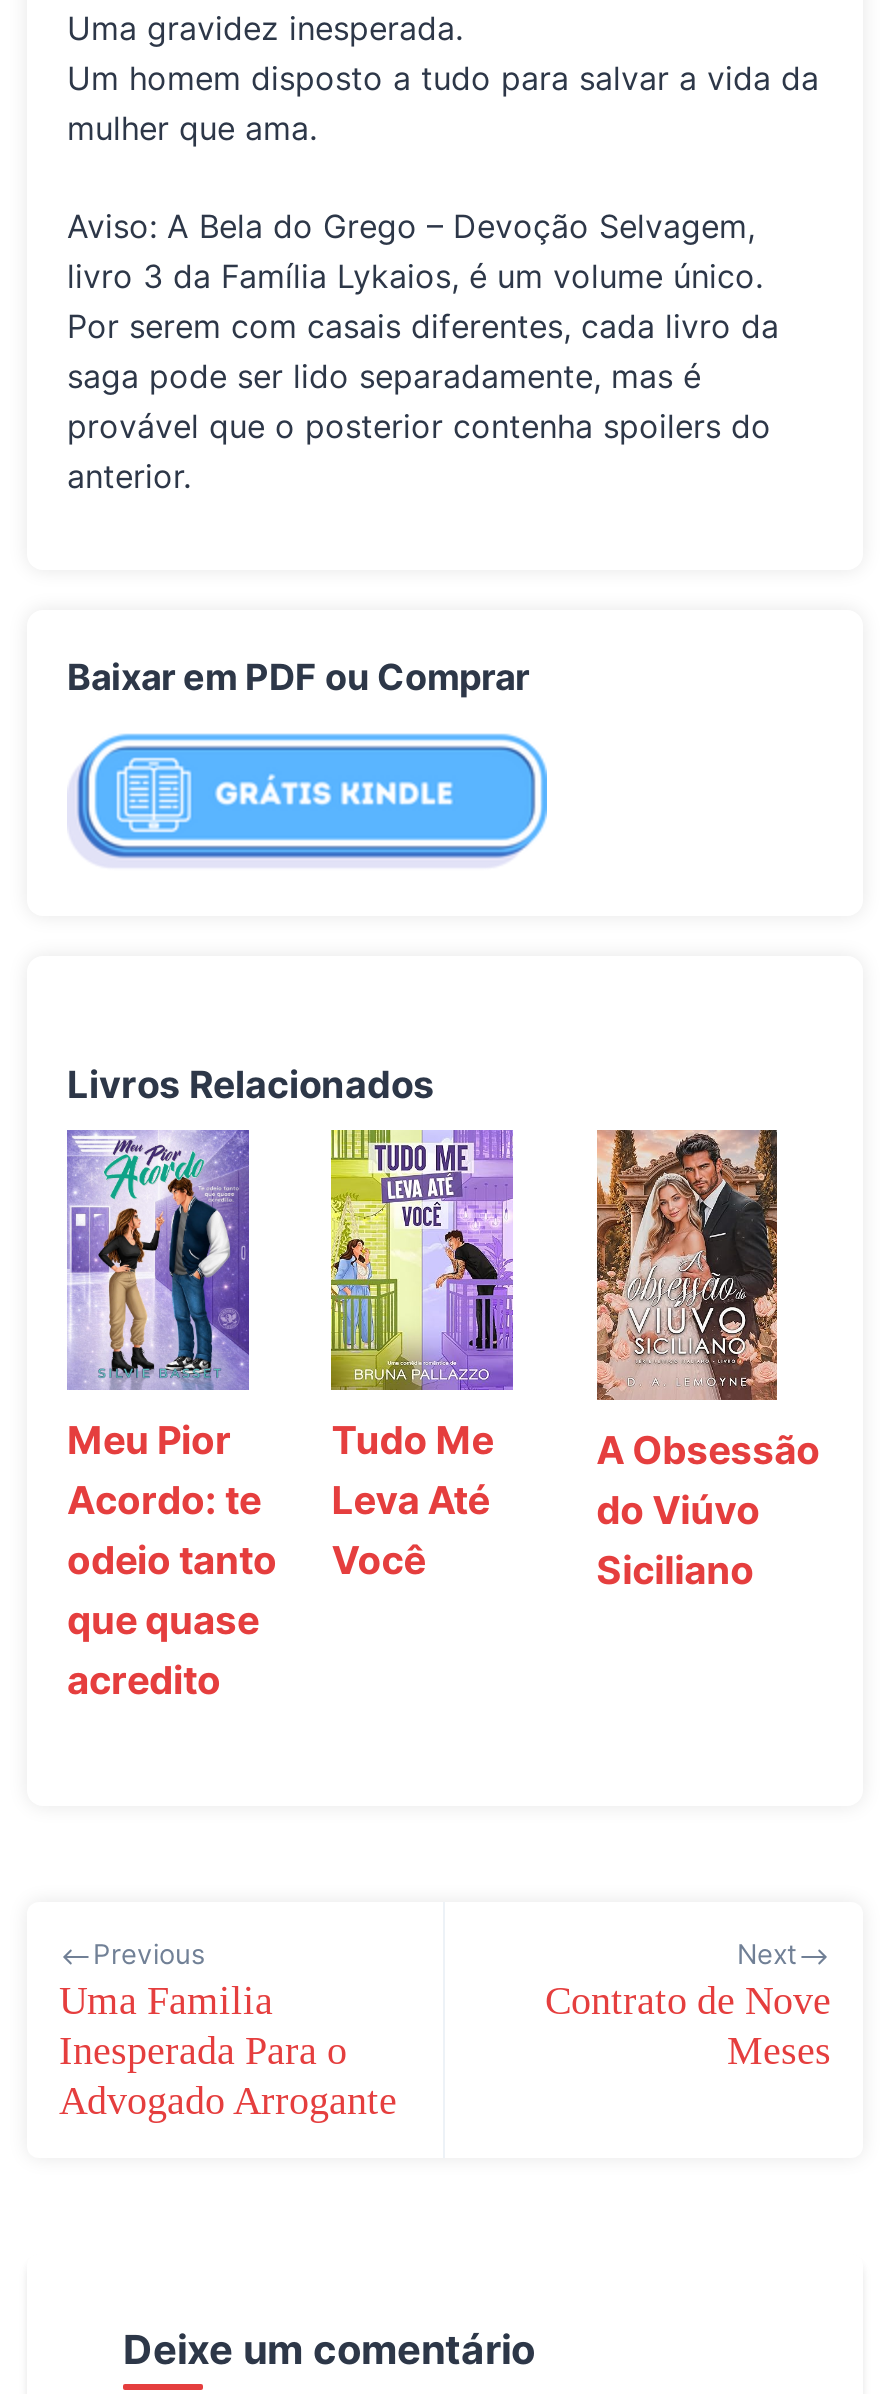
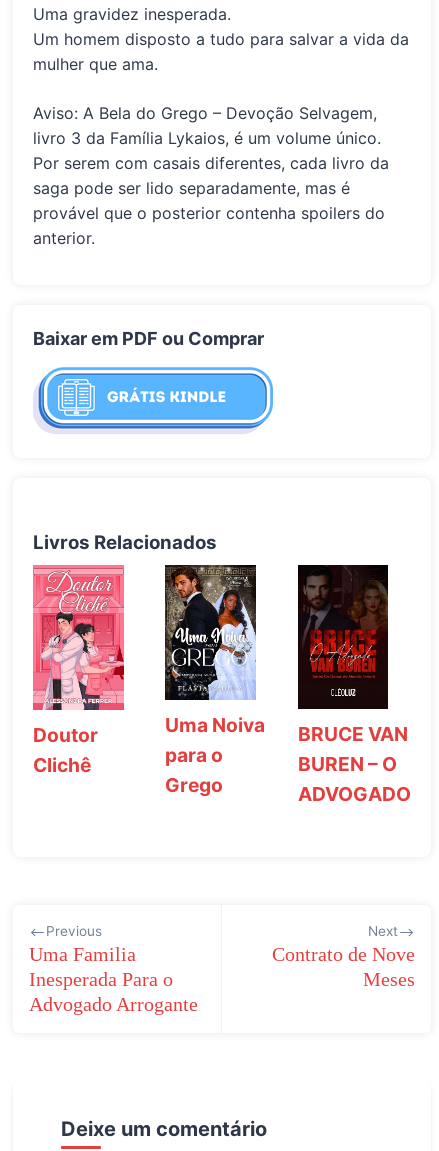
- [image]
+ [image]

- [image]
+ [image]

- [image]
+ [image]

- Meu Pior
- Acordo: te
- odeio tanto
- que quase
- acredito
+ Doutor
+ Clichê

- Tudo Me
- Leva Até
- Você
+ Uma Noiva
+ para o
+ Grego

- A Obsessão
- do Viúvo
- Siciliano
+ BRUCE VAN
+ BUREN – O
+ ADVOGADO
